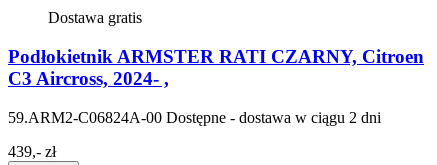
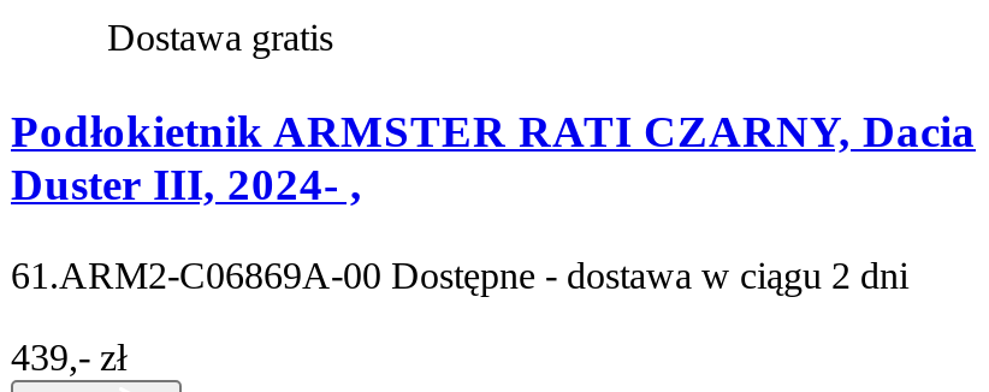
- Podłokietnik ARMSTER RATI CZARNY, Citroen
- C3 Aircross, 2024- ,
+ Podłokietnik ARMSTER RATI CZARNY, Dacia
+ Duster III, 2024- ,

- 59.ARM2-C06824A-00 Dostępne - dostawa w ciągu 2 dni
+ 61.ARM2-C06869A-00 Dostępne - dostawa w ciągu 2 dni
